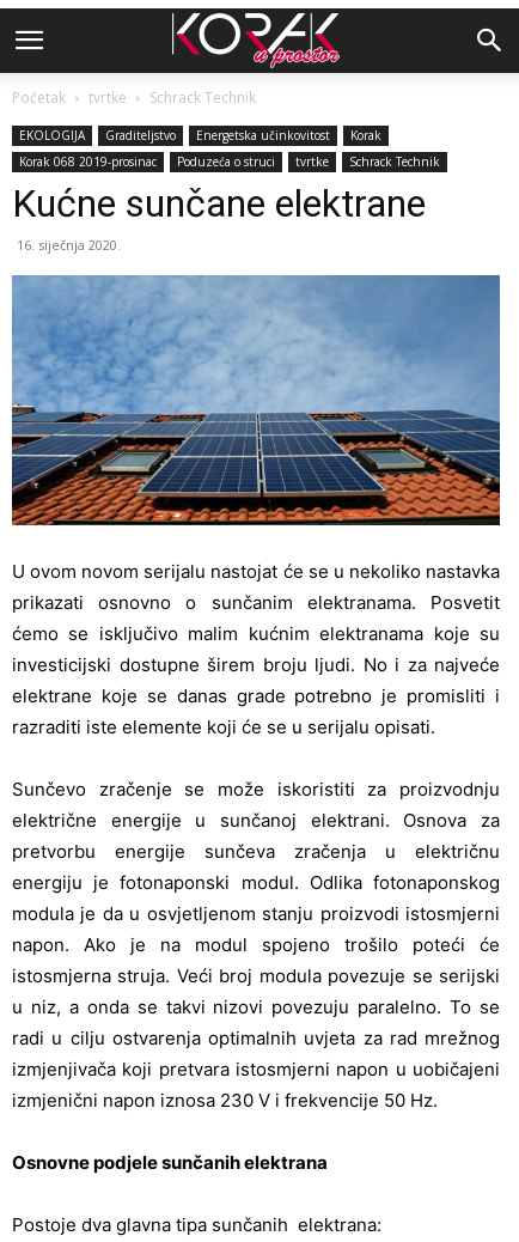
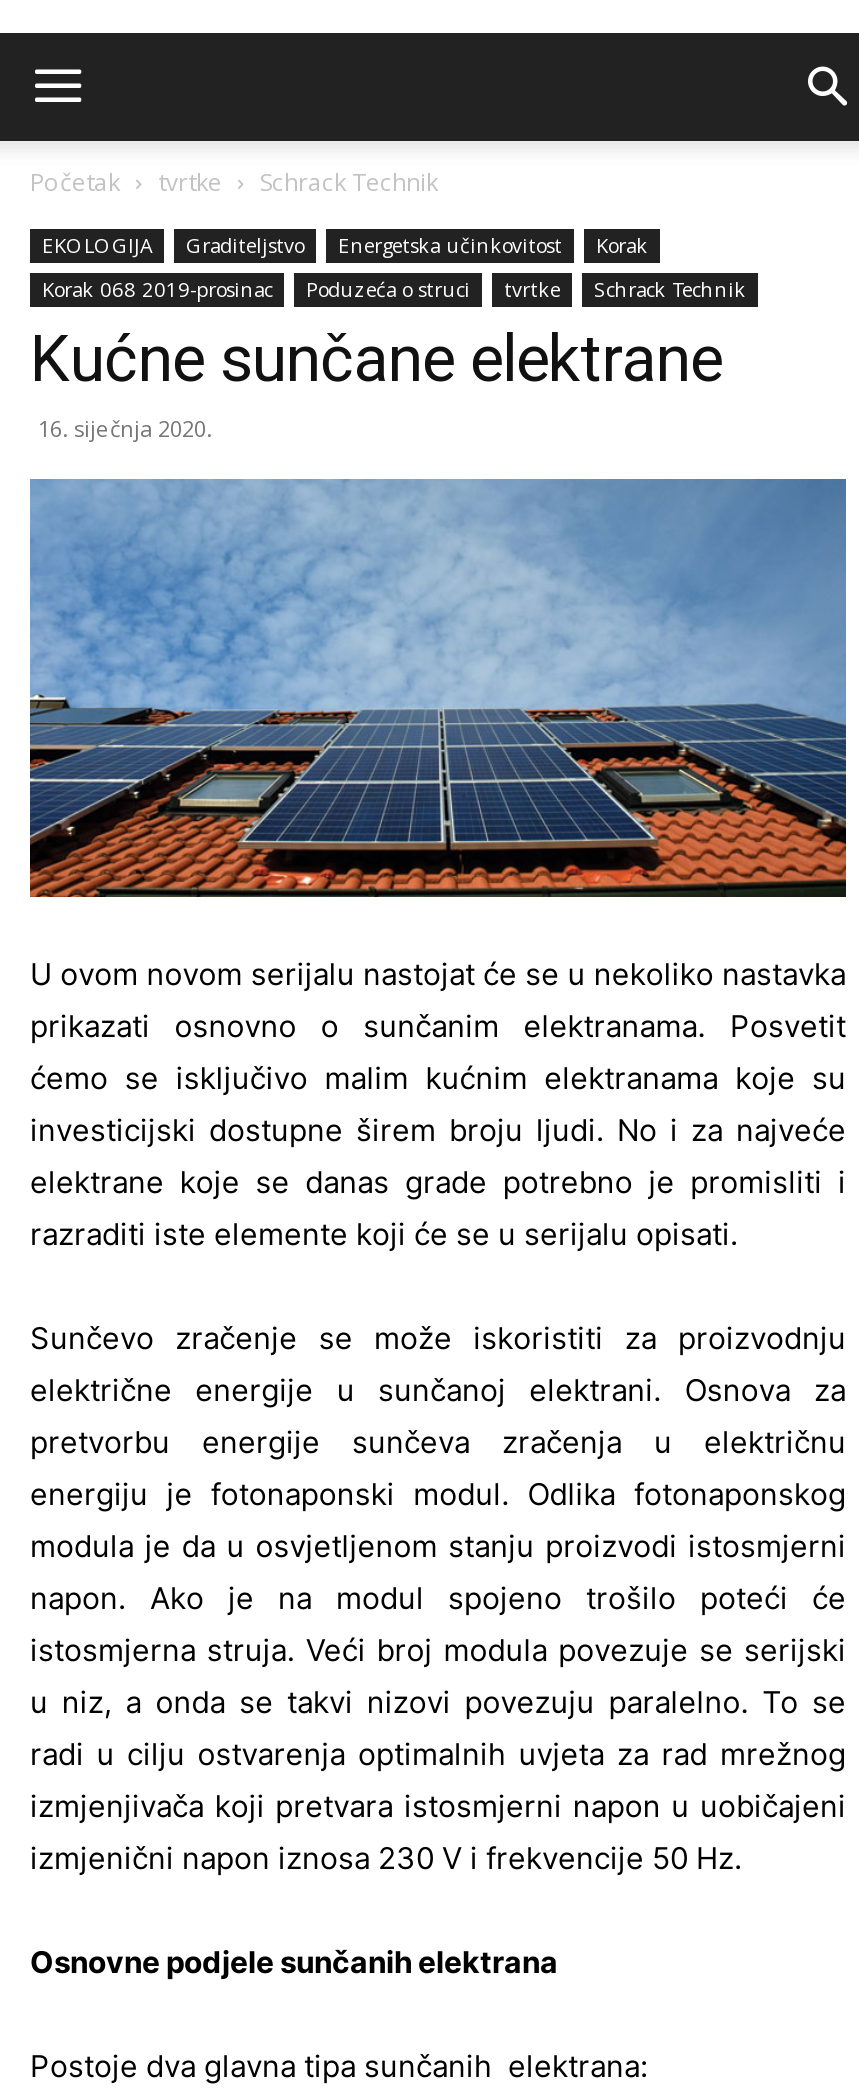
- [image]
